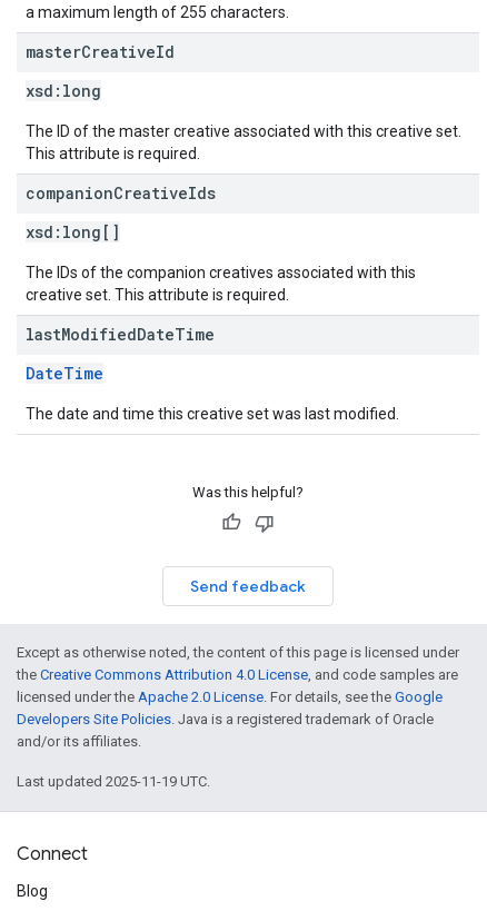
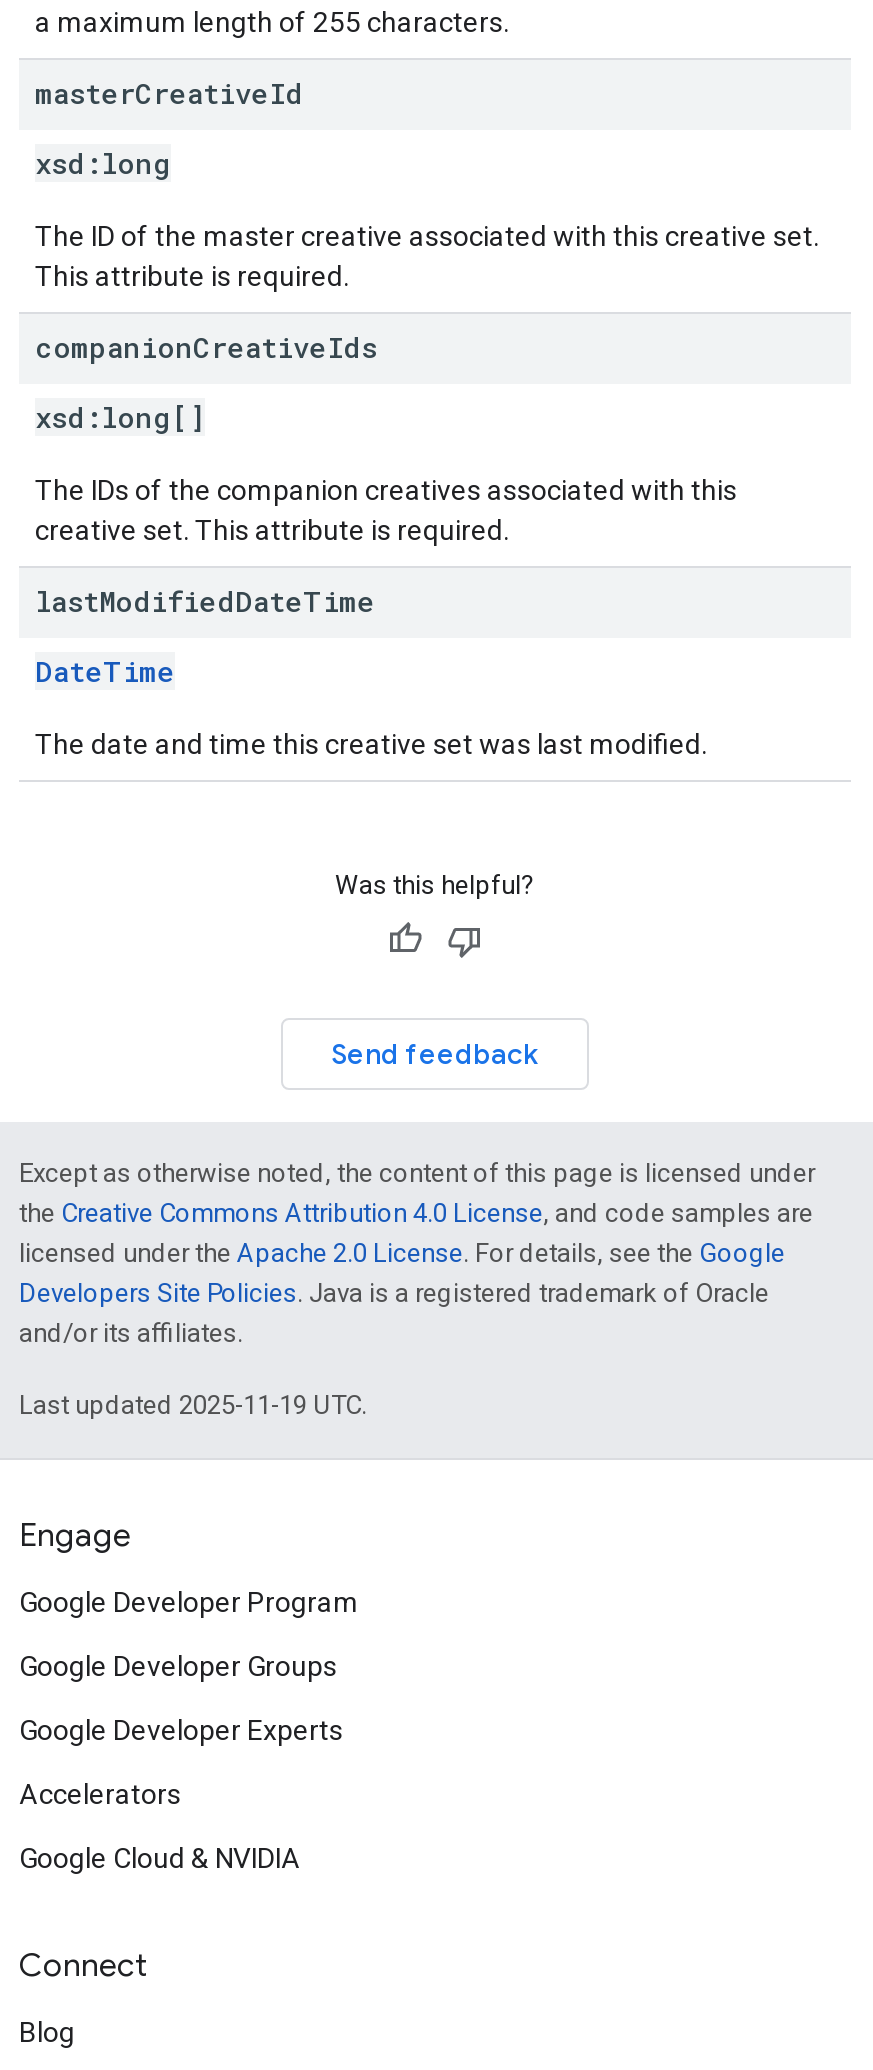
+ Engage
+ Google Developer Program
+ Google Developer Groups
+ Google Developer Experts
+ Accelerators
+ Google Cloud & NVIDIA
